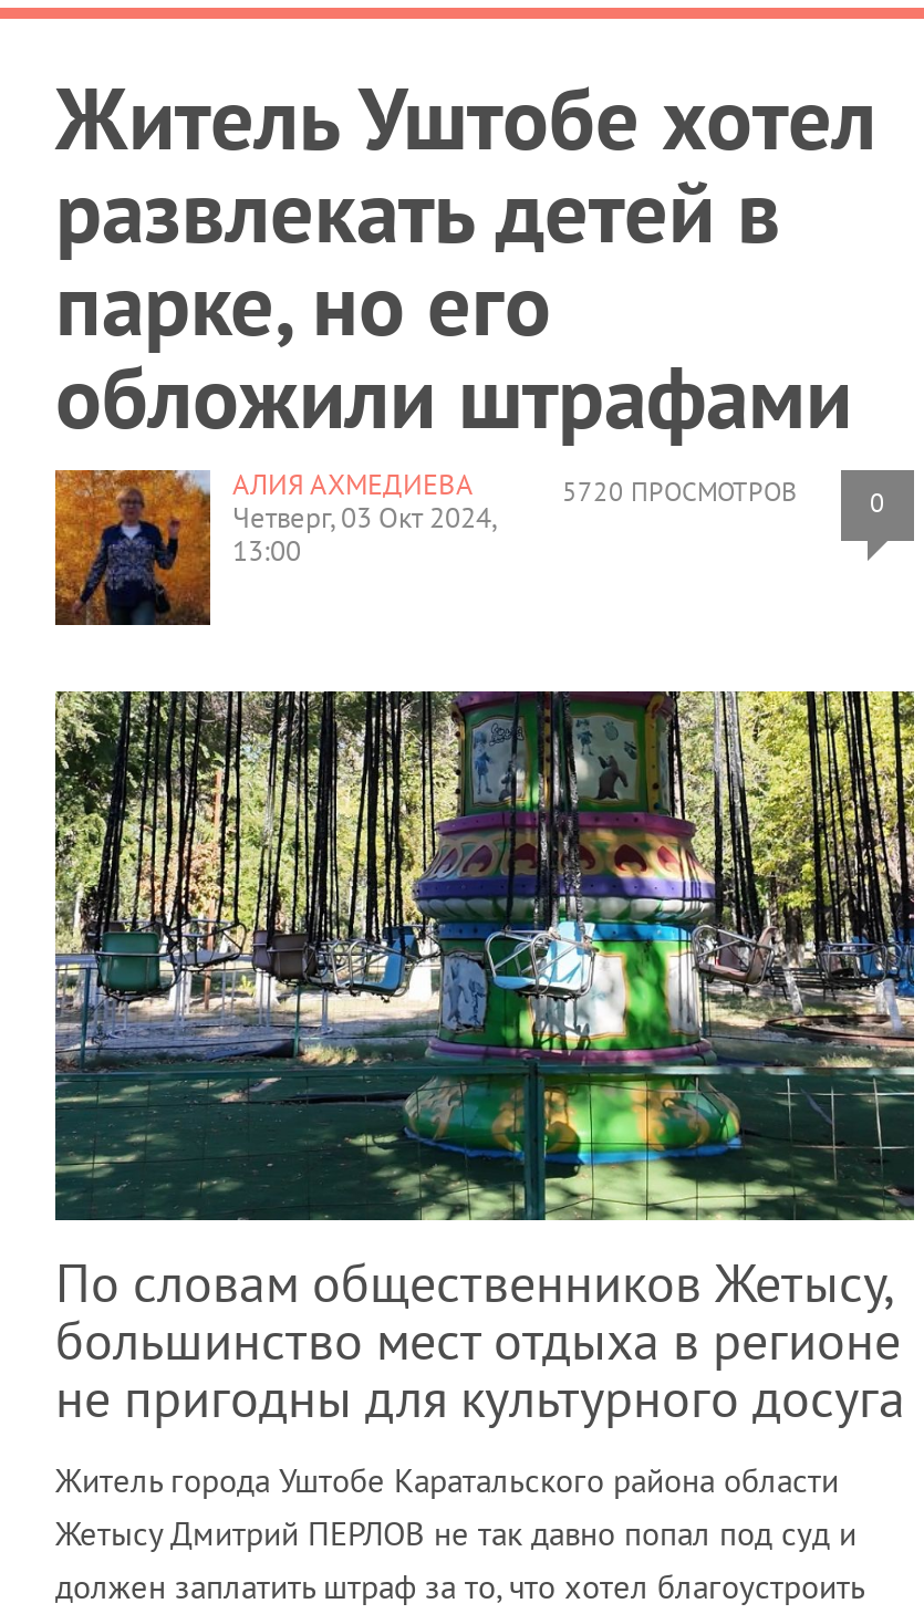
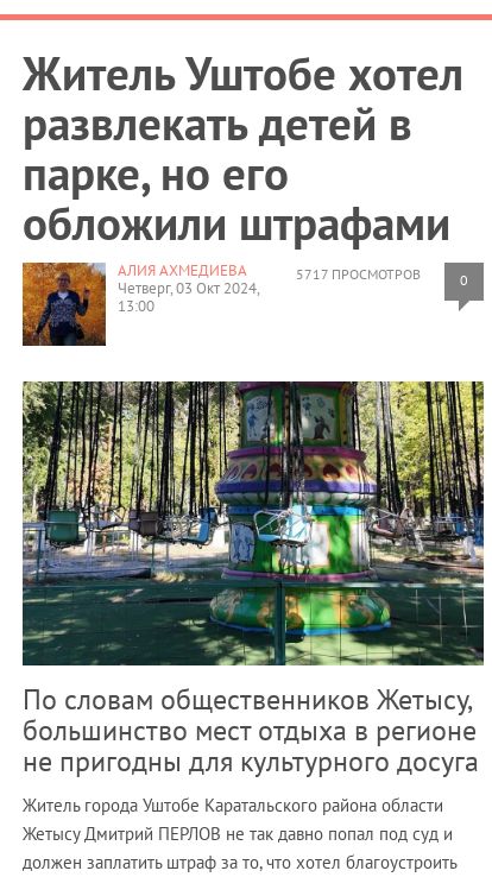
- 5720 ПРОСМОТРОВ
+ 5717 ПРОСМОТРОВ
